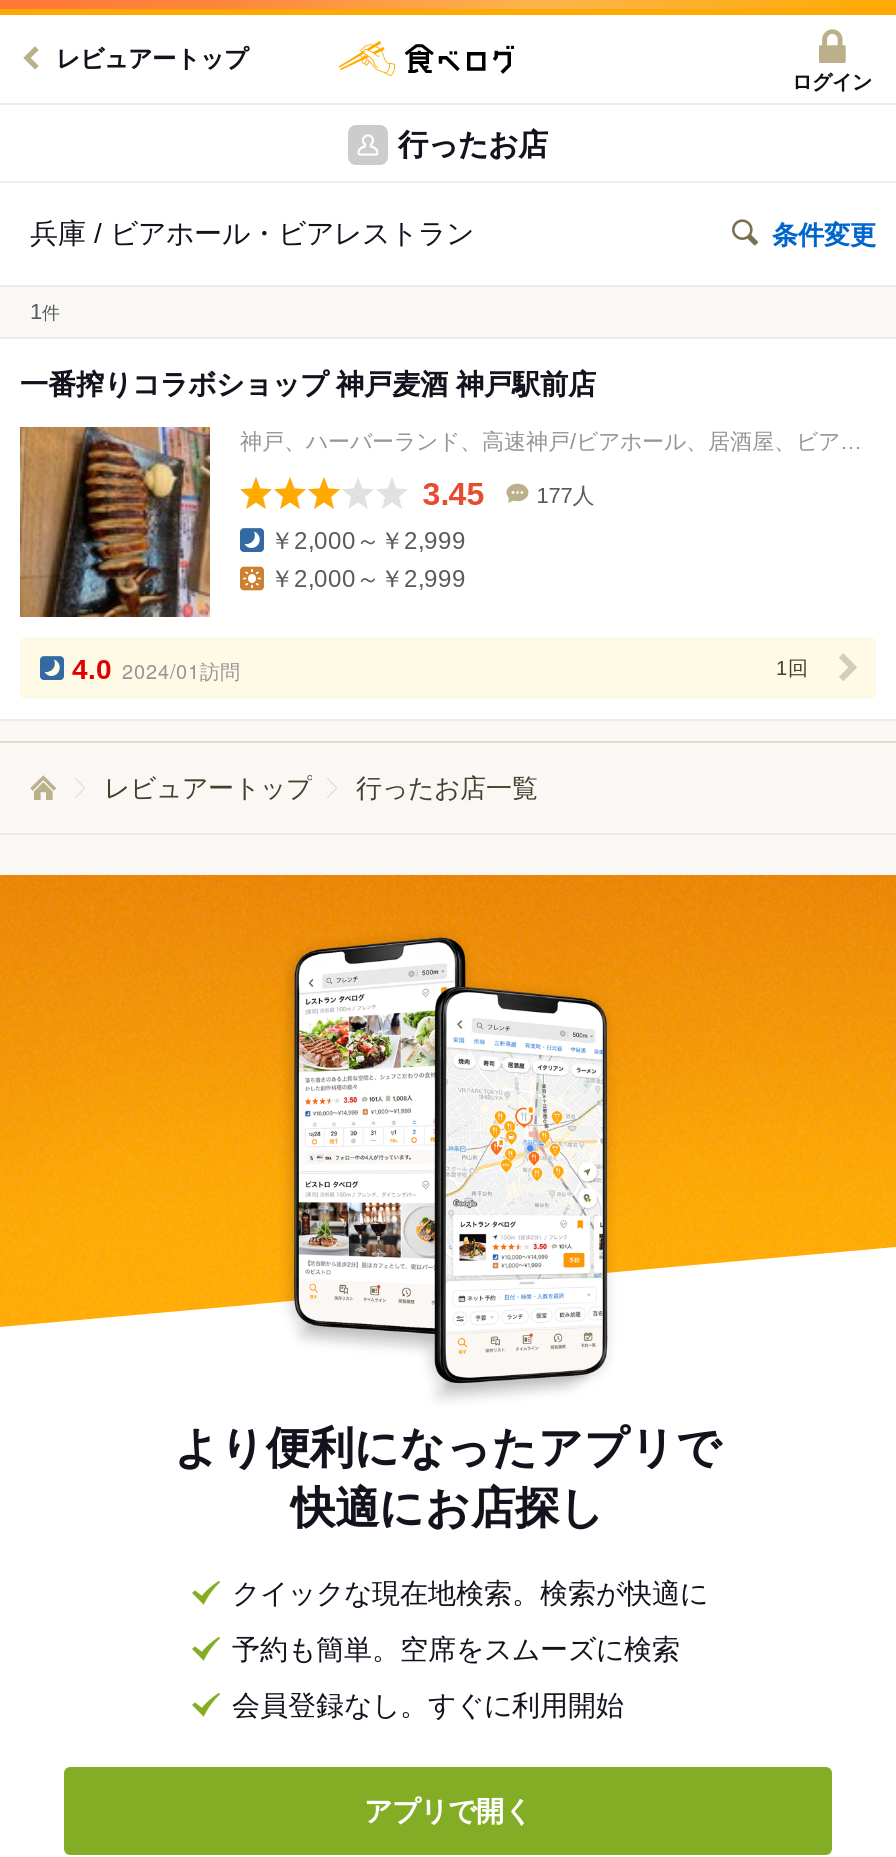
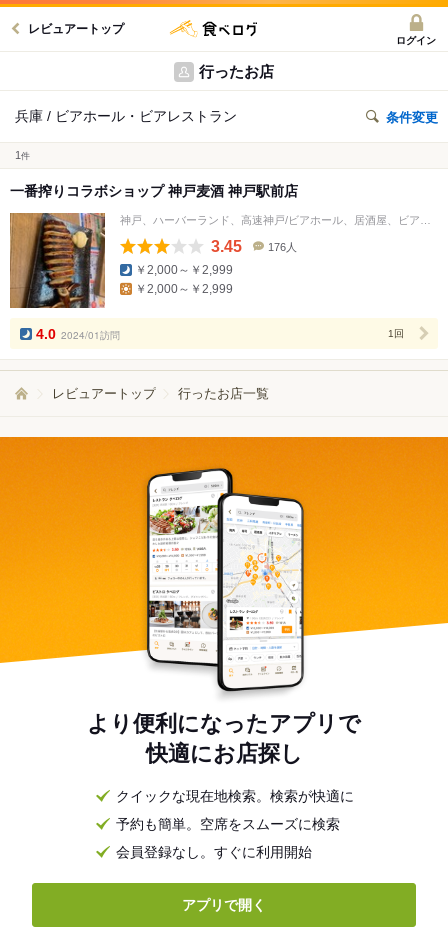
- 177人
+ 176人
